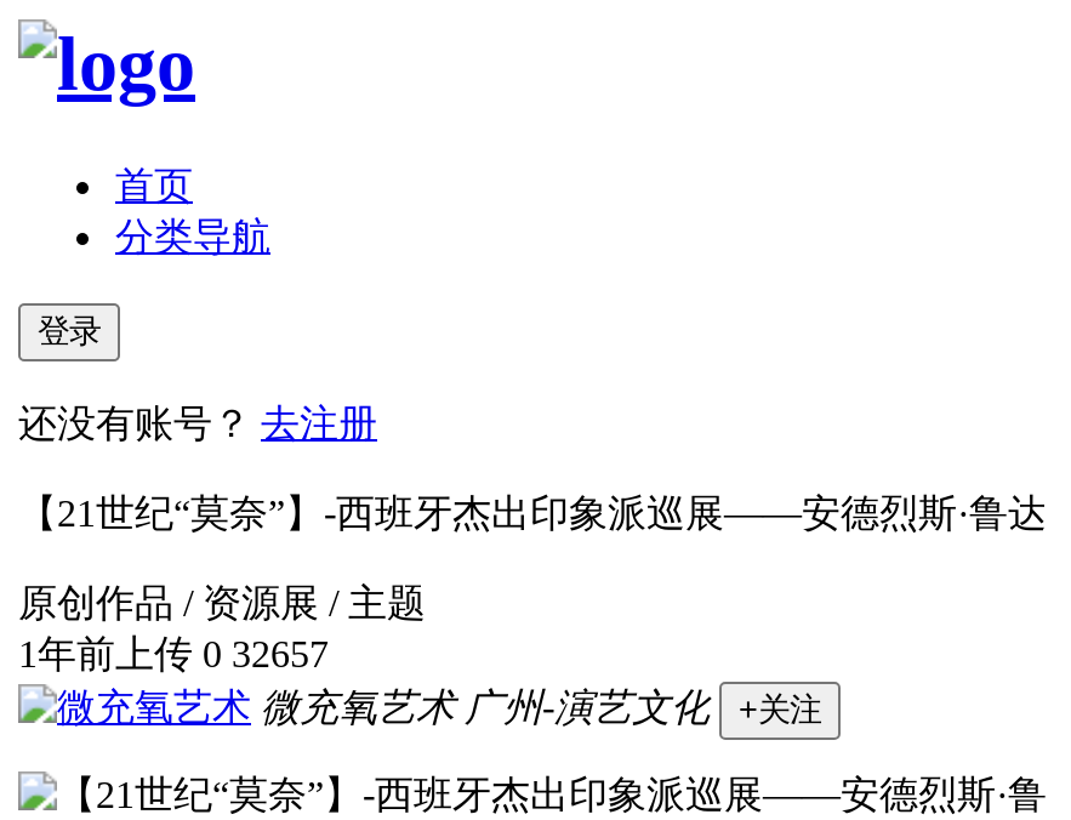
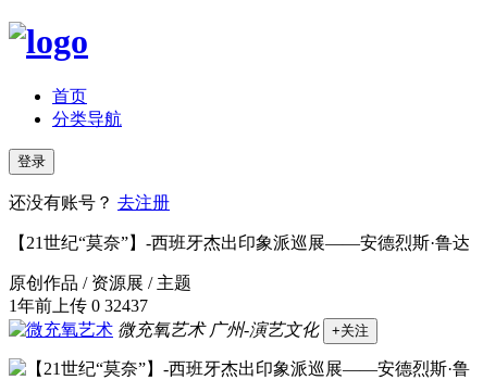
- 1年前上传 0 32657
+ 1年前上传 0 32437
